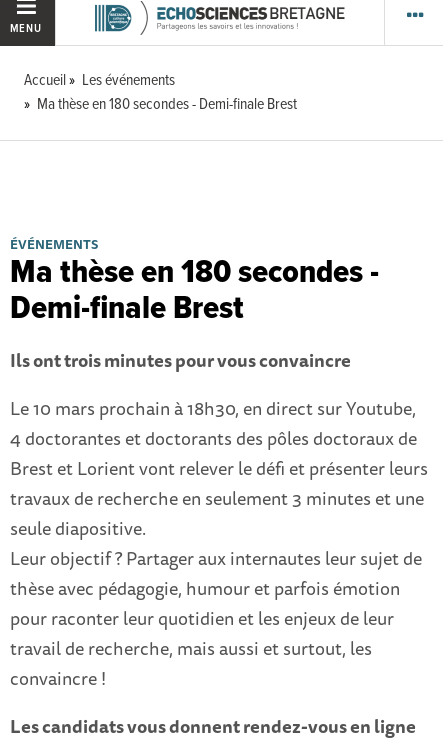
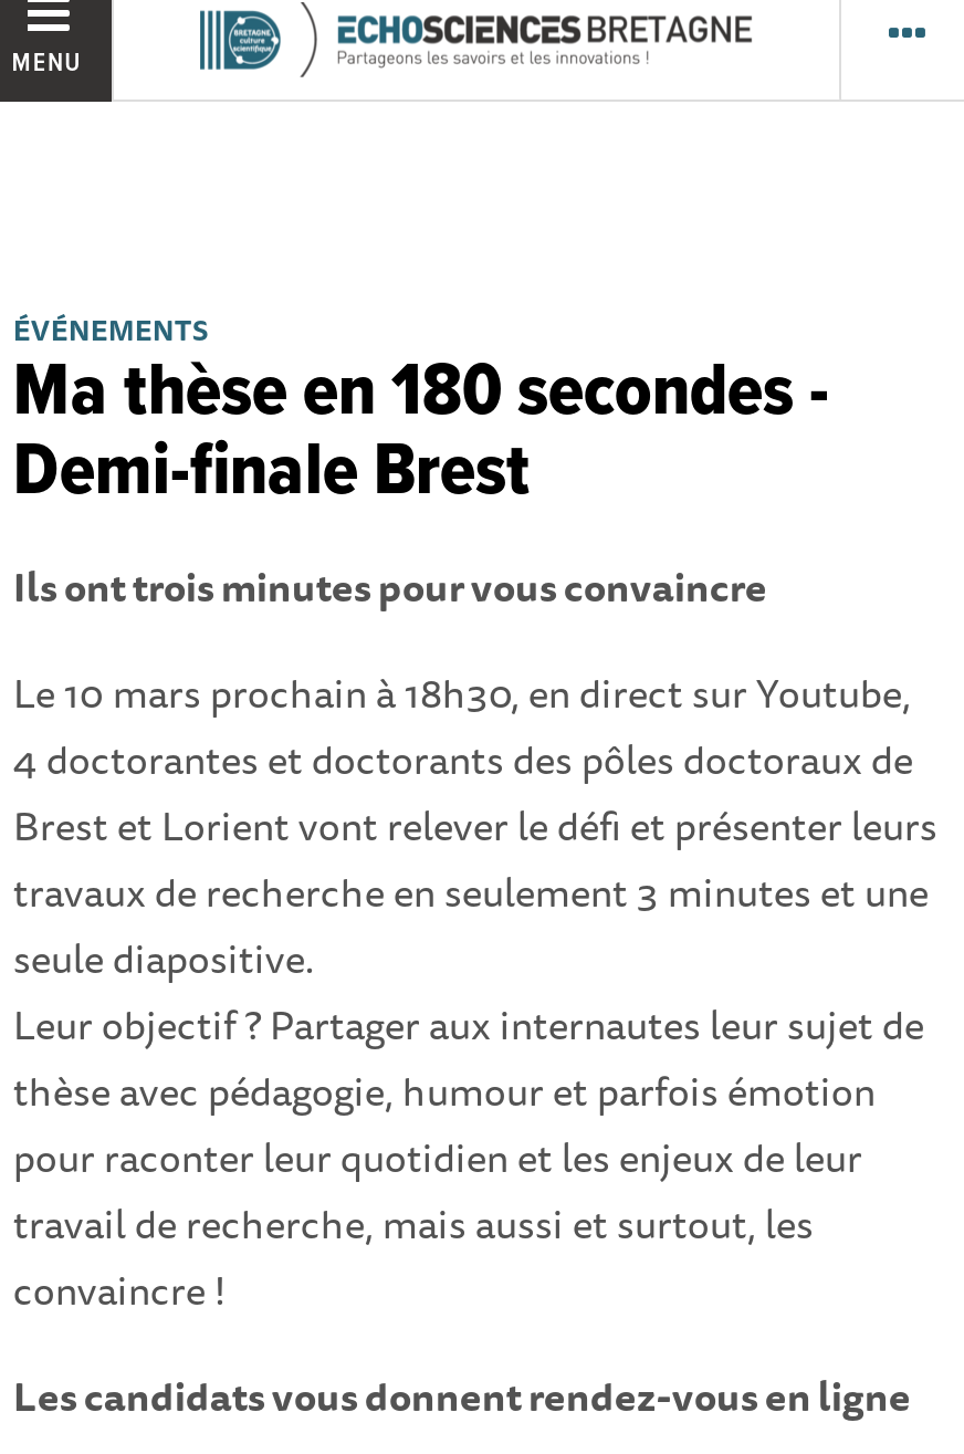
- Accueil
- Les événements
- Ma thèse en 180 secondes - Demi-finale Brest
